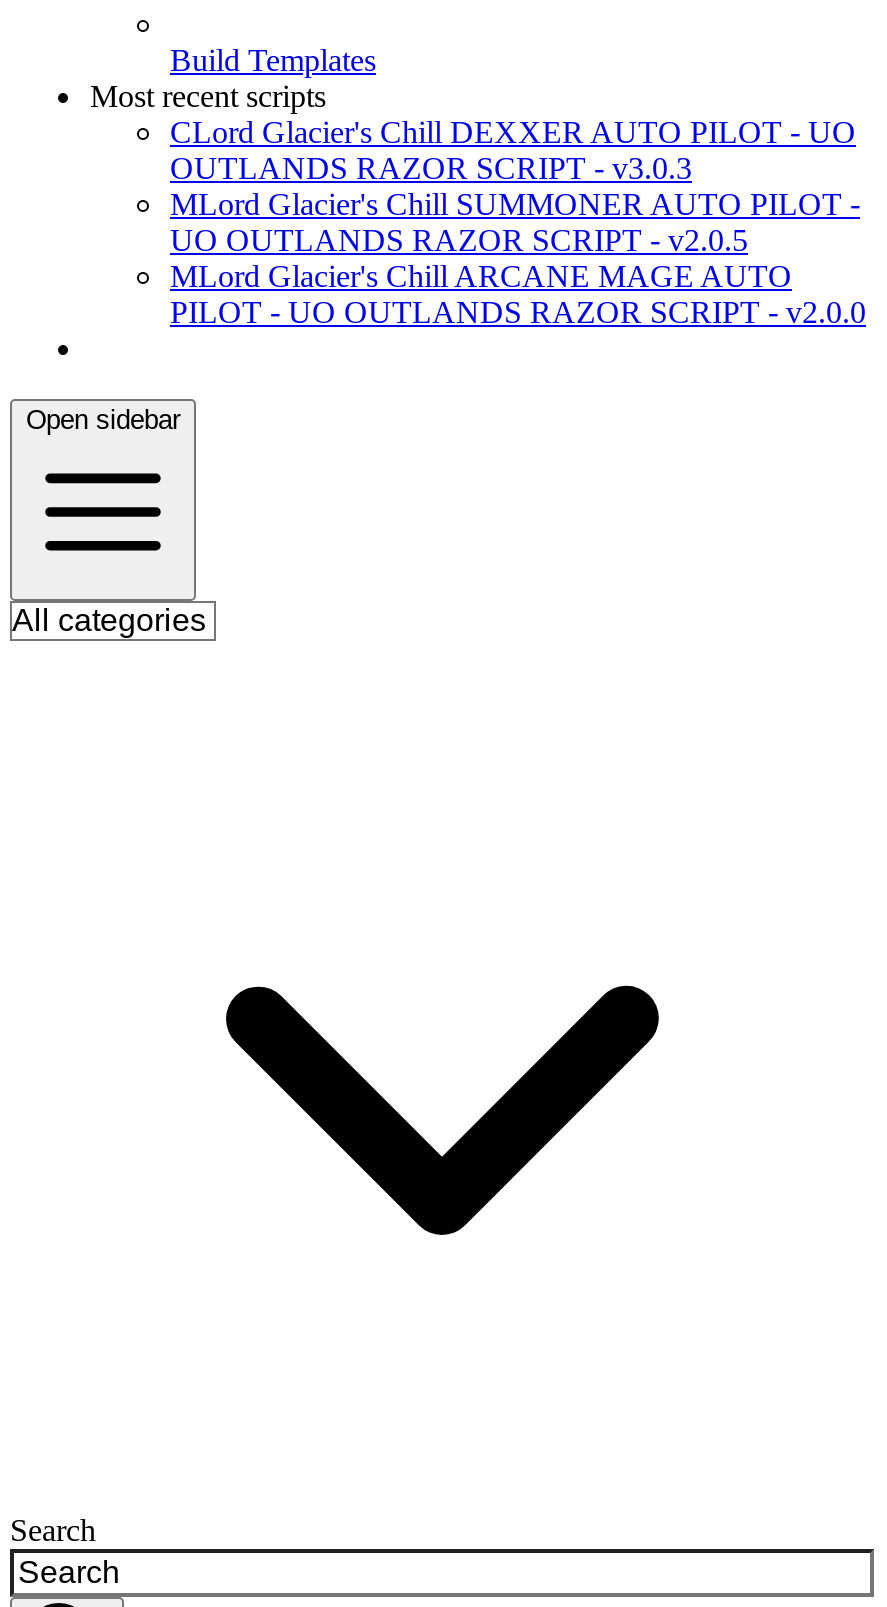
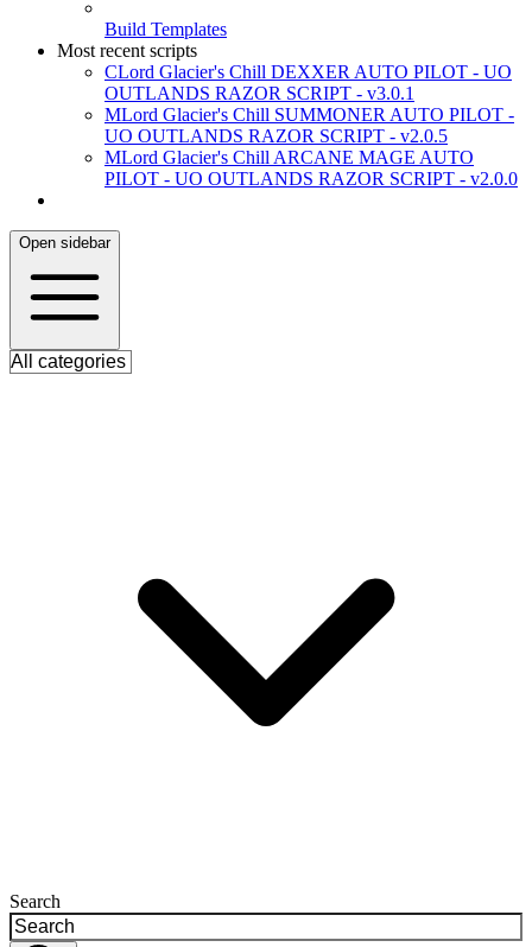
- OUTLANDS RAZOR SCRIPT - v3.0.3
+ OUTLANDS RAZOR SCRIPT - v3.0.1
